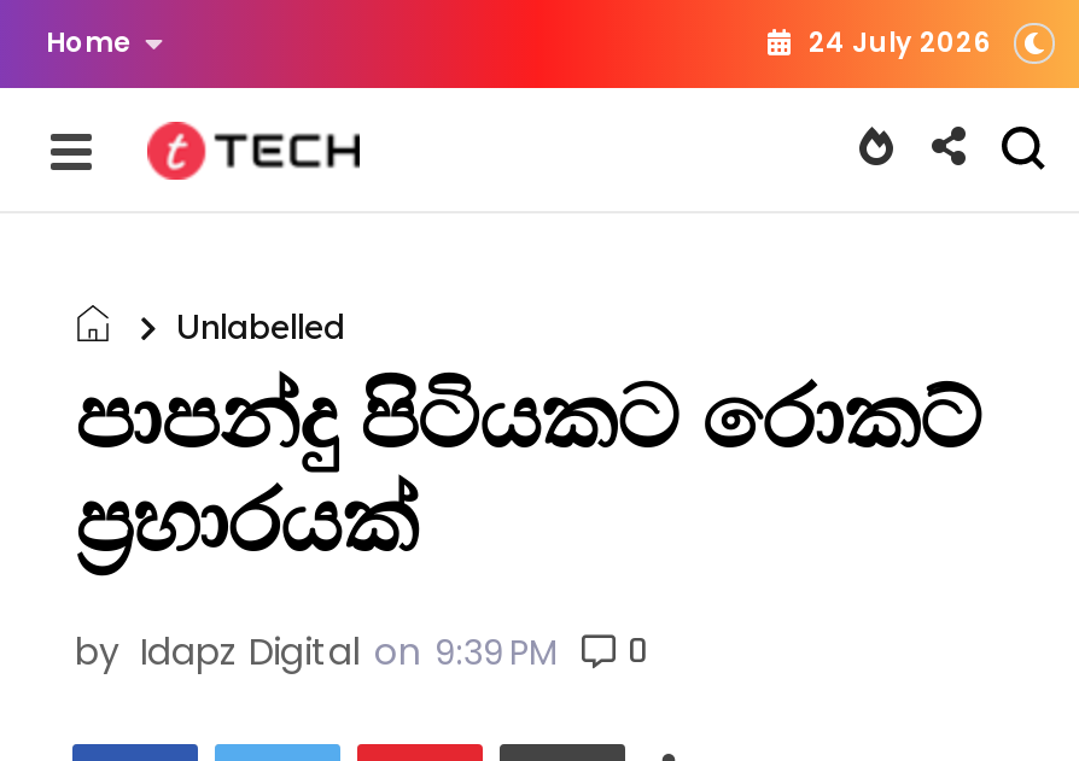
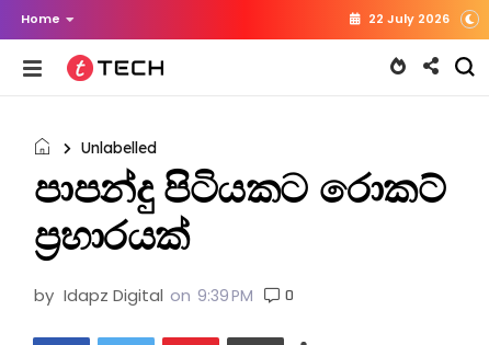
- 24 July 2026
+ 22 July 2026
